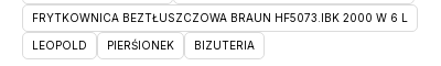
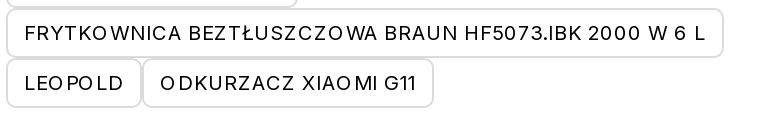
- PIERŚIONEK
- BIZUTERIA
+ ODKURZACZ XIAOMI G11
